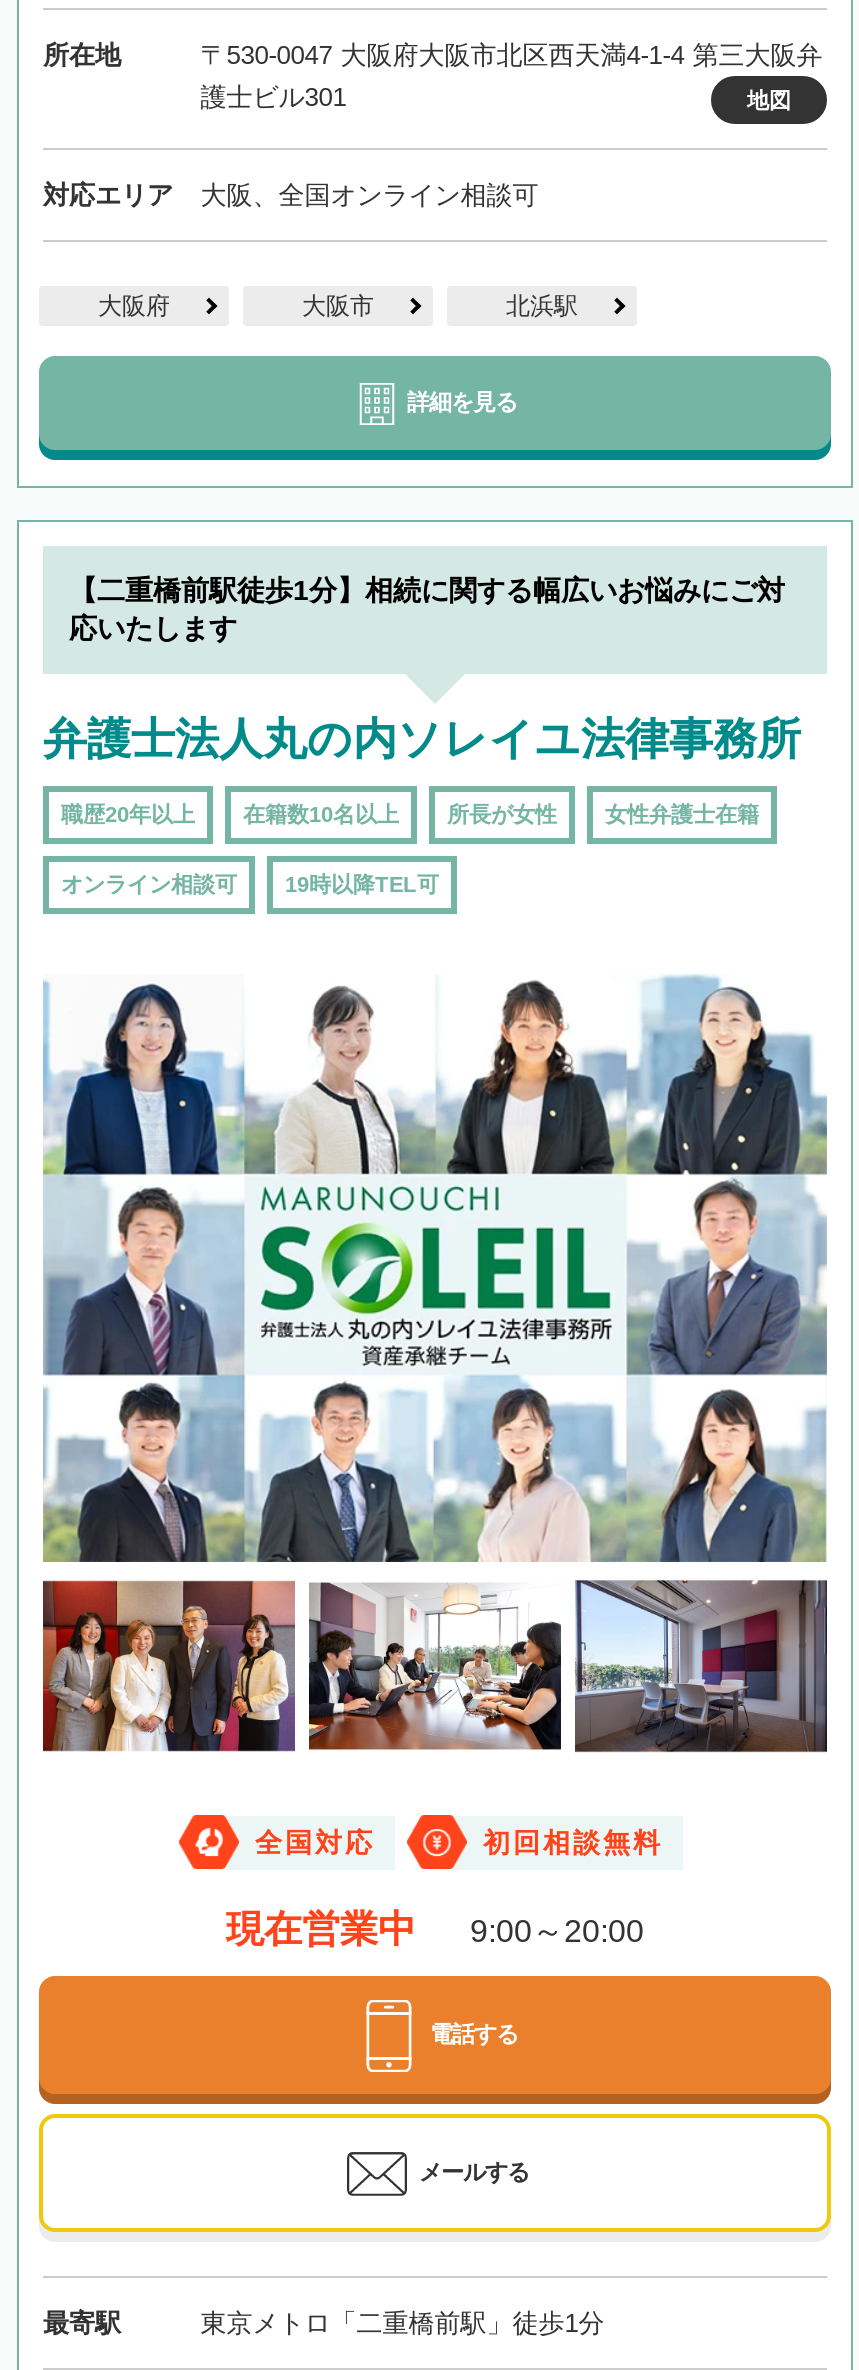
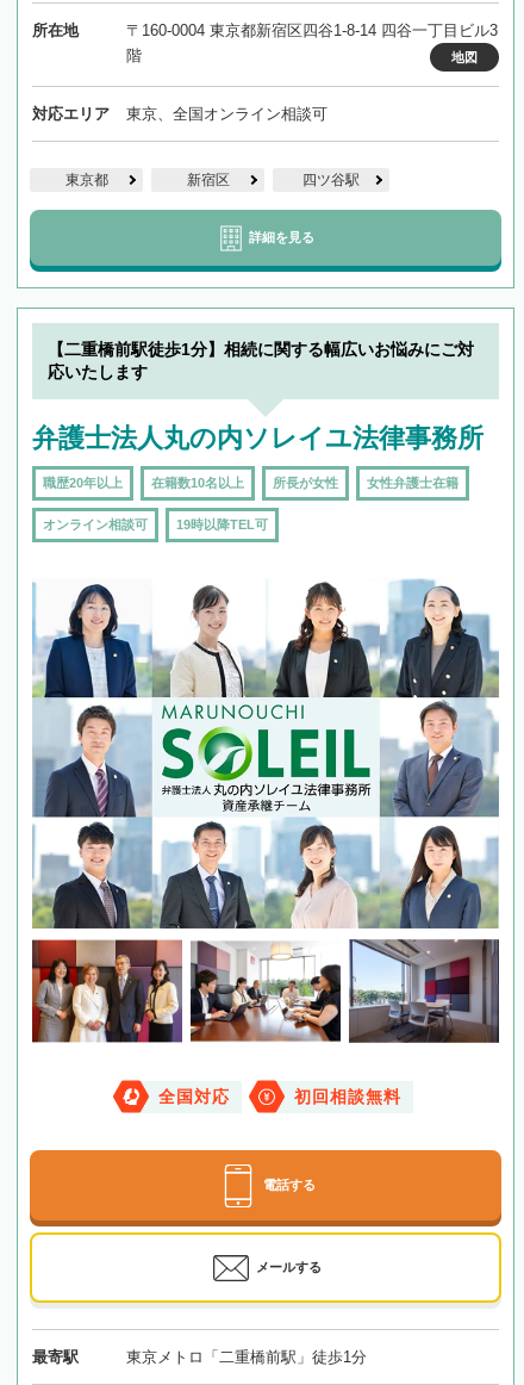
- 〒530-0047 大阪府大阪市北区西天満4-1-4 第三大阪弁
- 護士ビル301
+ 〒160-0004 東京都新宿区四谷1-8-14 四谷一丁目ビル3
+ 階

- 大阪、全国オンライン相談可
+ 東京、全国オンライン相談可

- 大阪府
- 大阪市
- 北浜駅
+ 東京都
+ 新宿区
+ 四ツ谷駅

- 現在営業中
- 9:00～20:00
